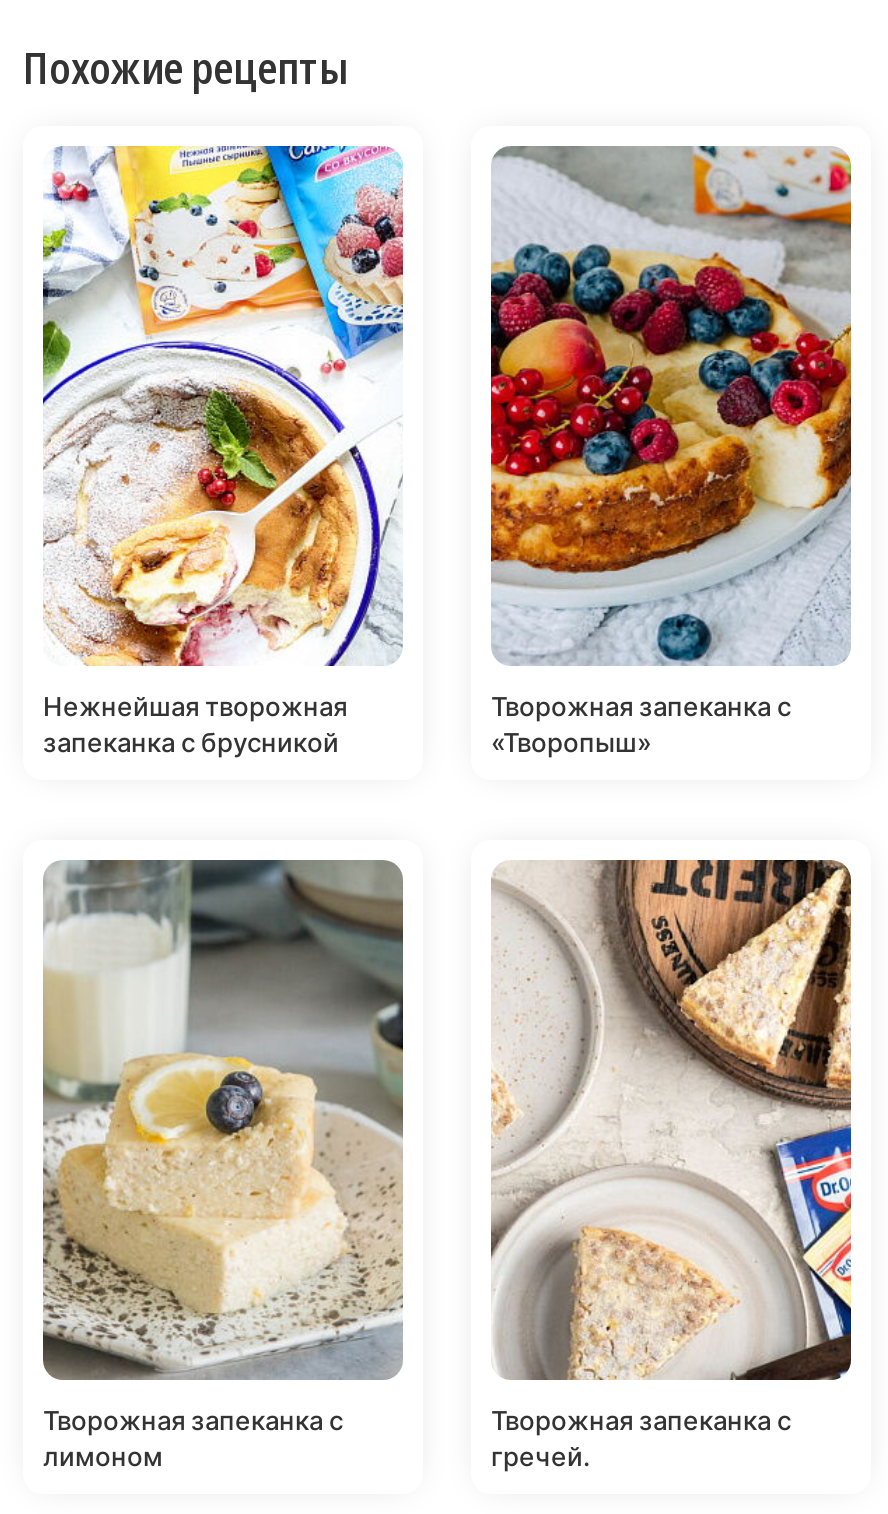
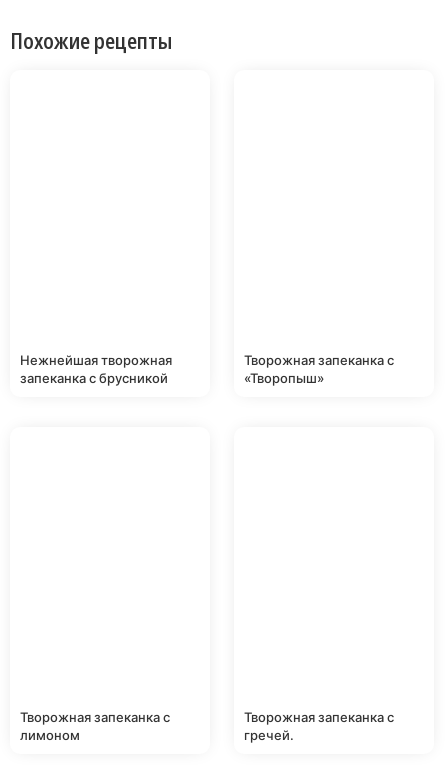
- [image]

- [image]

- [image]

- [image]
